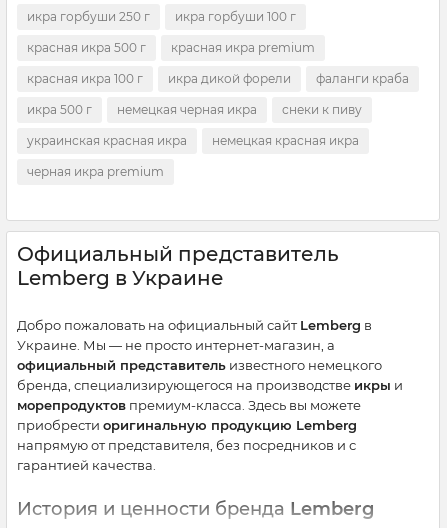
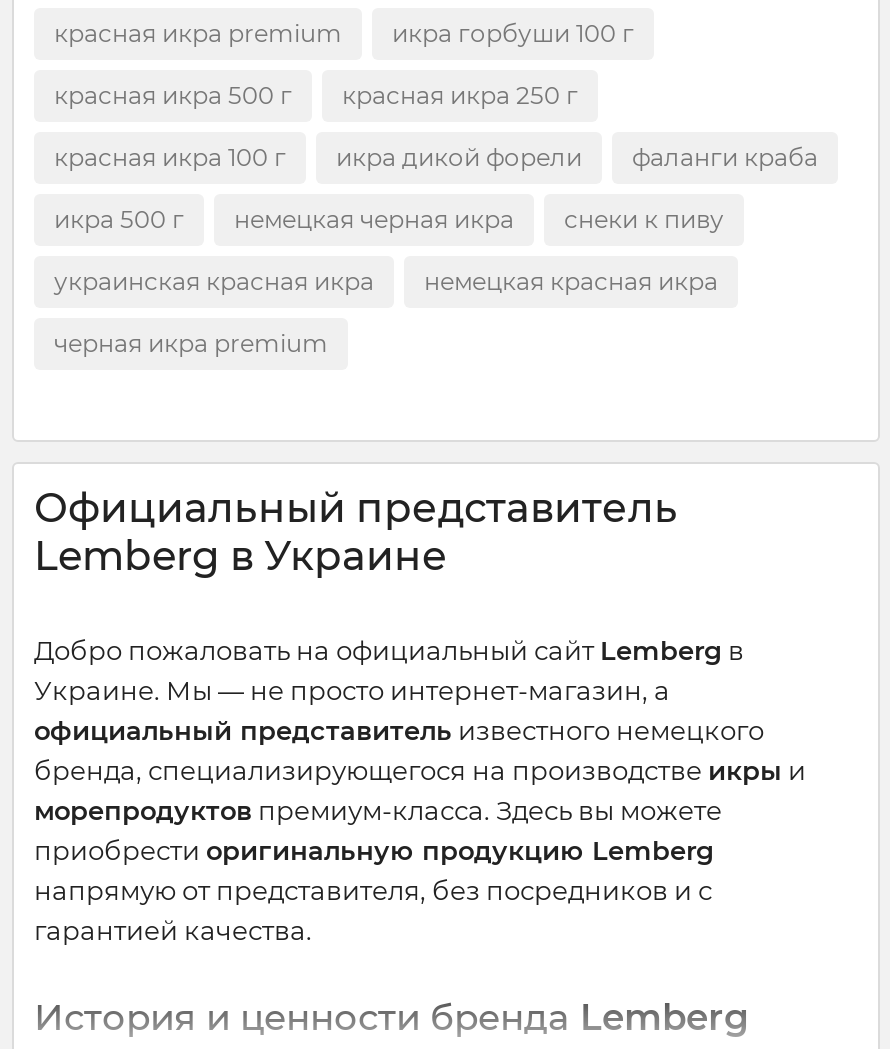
- икра горбуши 250 г

moved up: красная икра premium

+ красная икра 250 г
